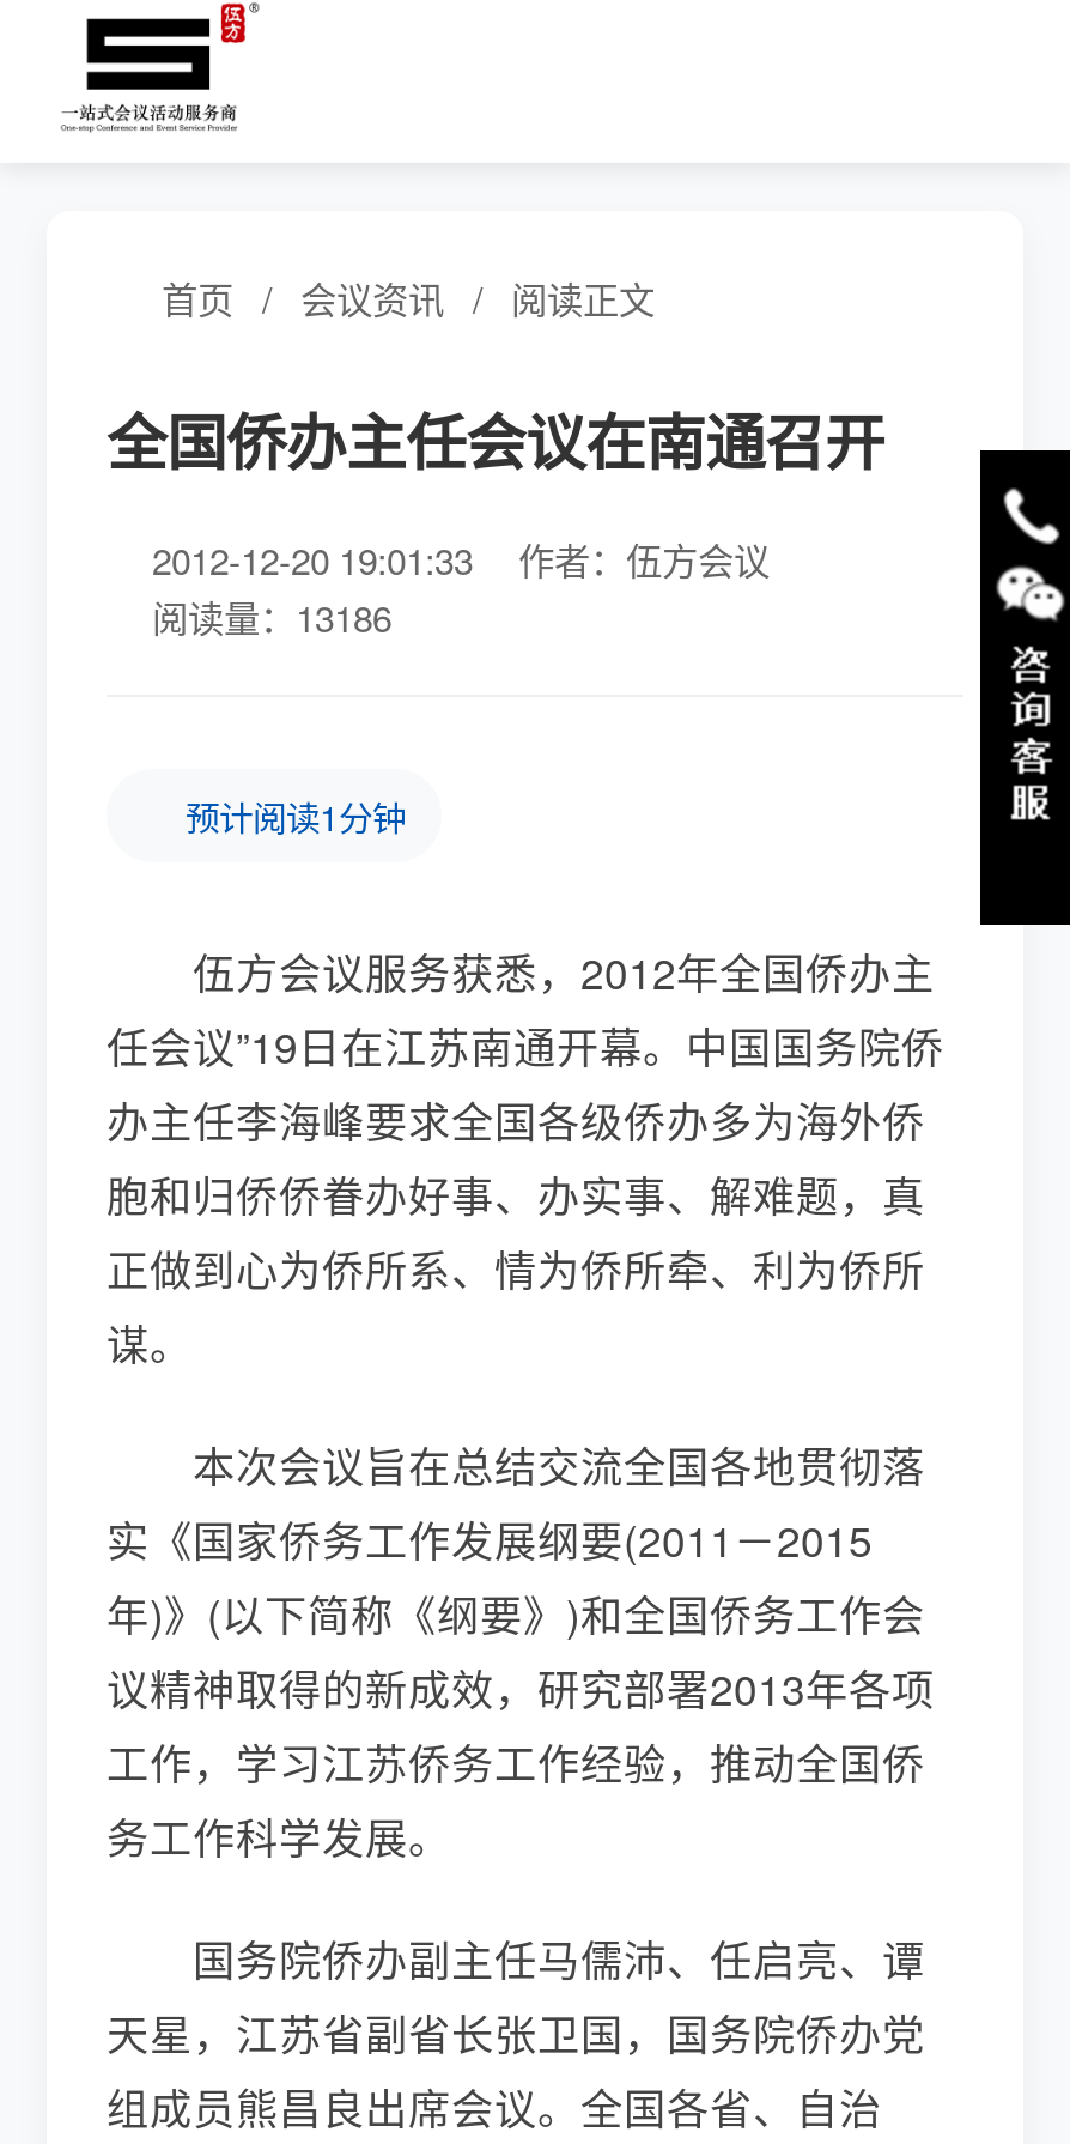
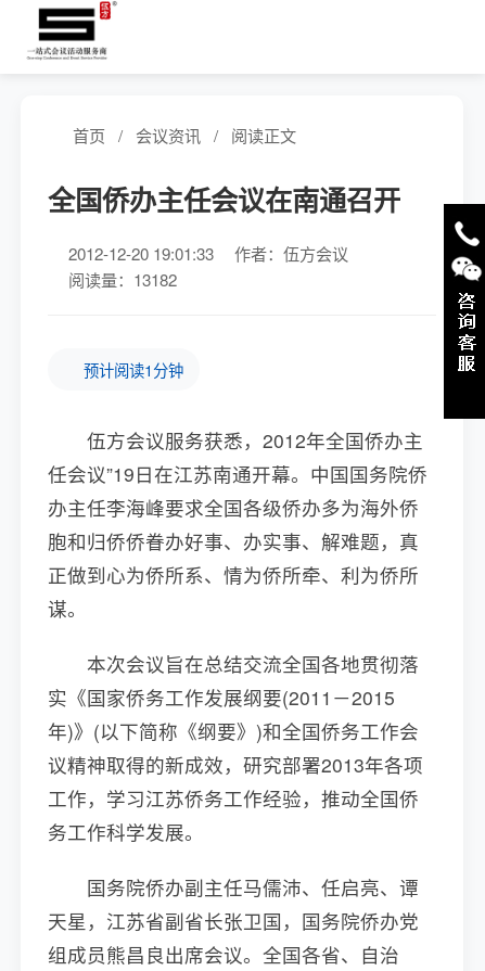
- 阅读量：13186
+ 阅读量：13182
